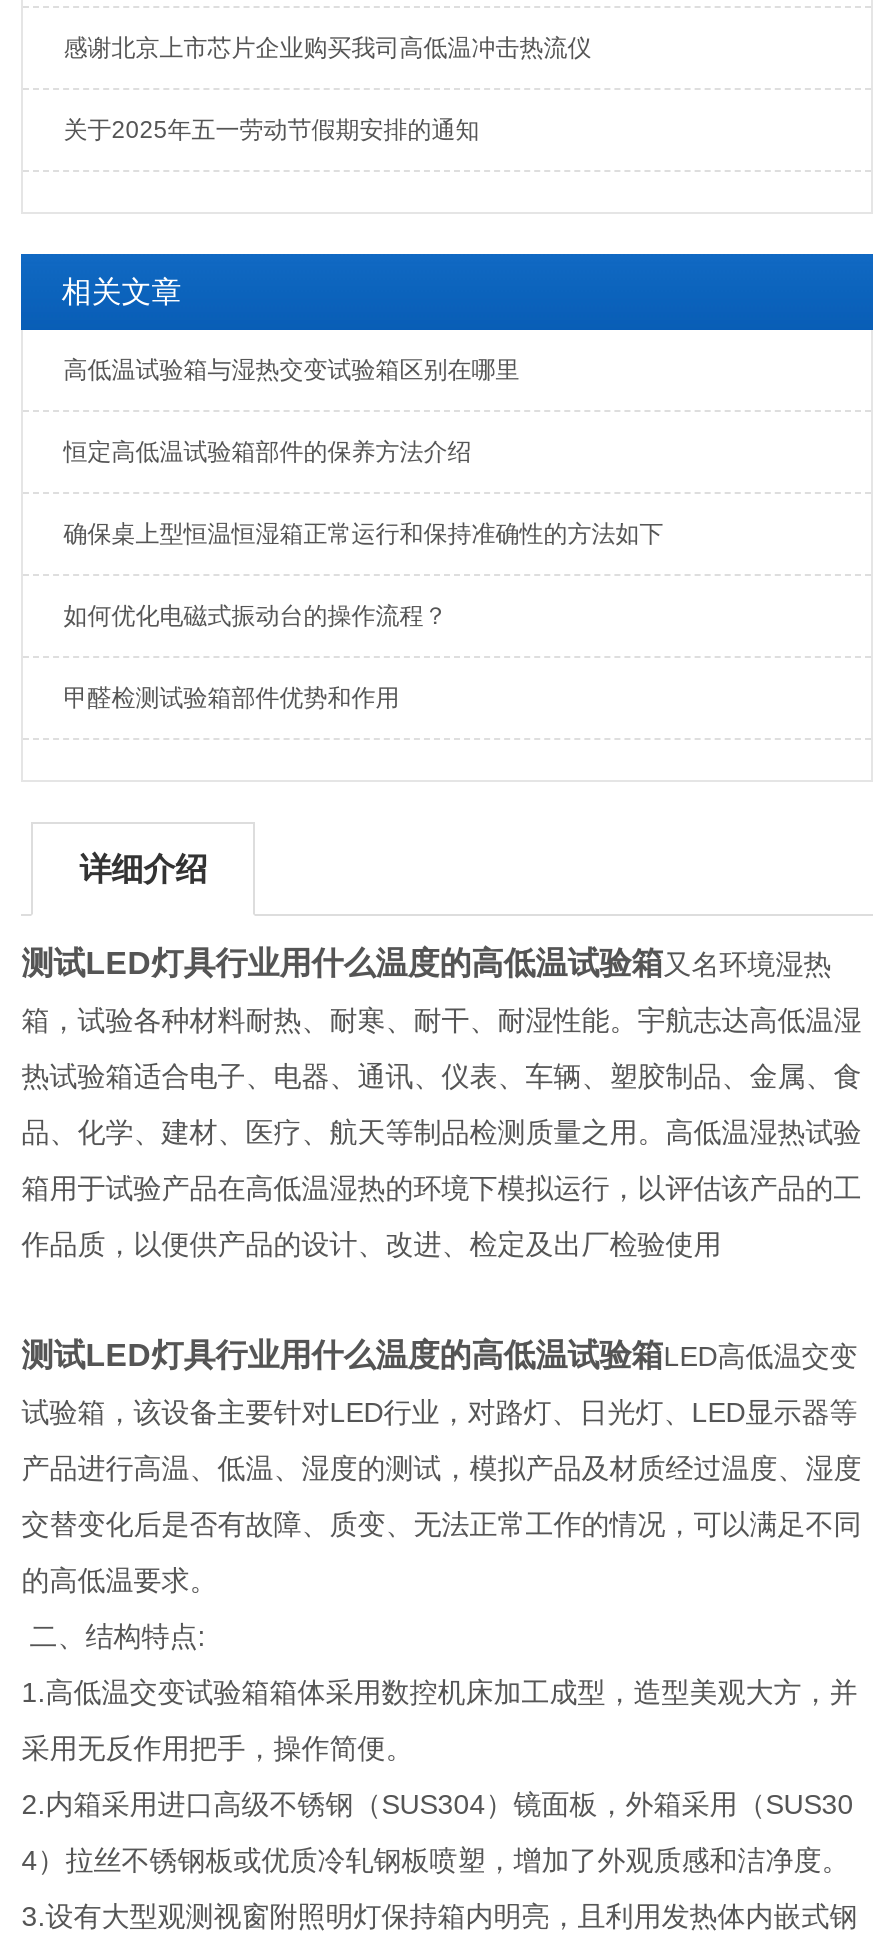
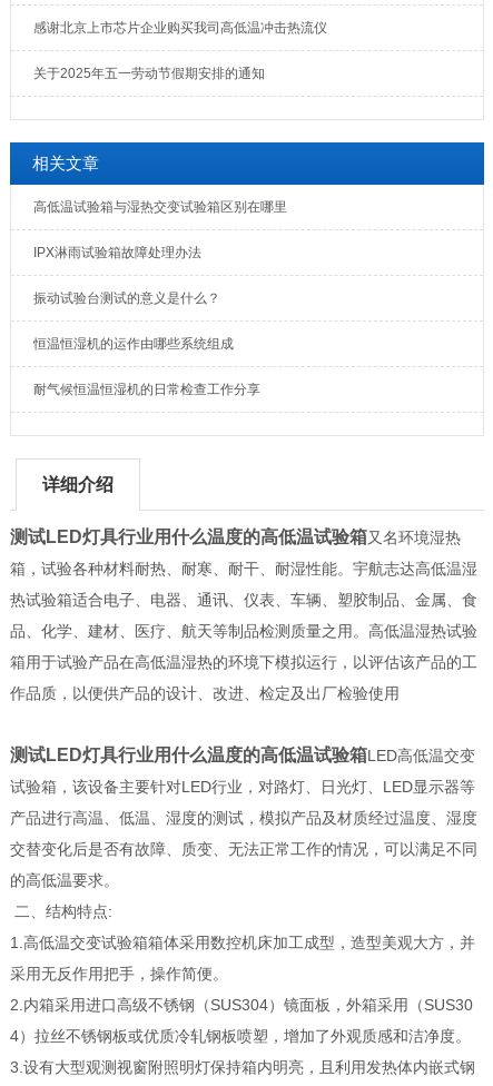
- 恒定高低温试验箱部件的保养方法介绍
+ IPX淋雨试验箱故障处理办法

- 确保桌上型恒温恒湿箱正常运行和保持准确性的方法如下
+ 振动试验台测试的意义是什么？

- 如何优化电磁式振动台的操作流程？
+ 恒温恒湿机的运作由哪些系统组成

- 甲醛检测试验箱部件优势和作用
+ 耐气候恒温恒湿机的日常检查工作分享
